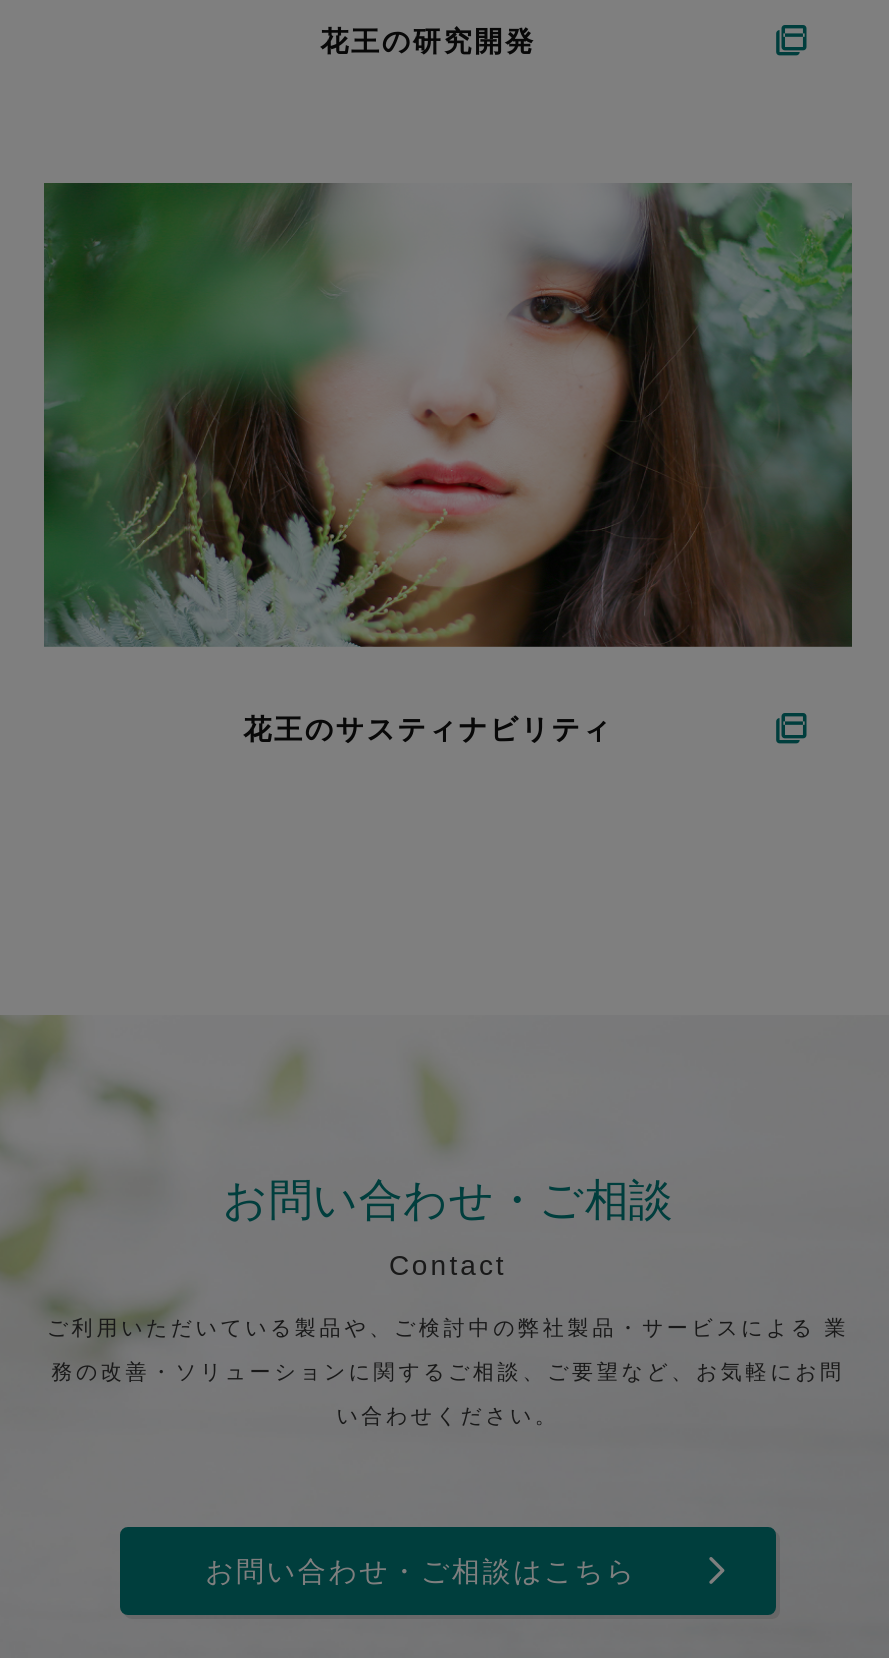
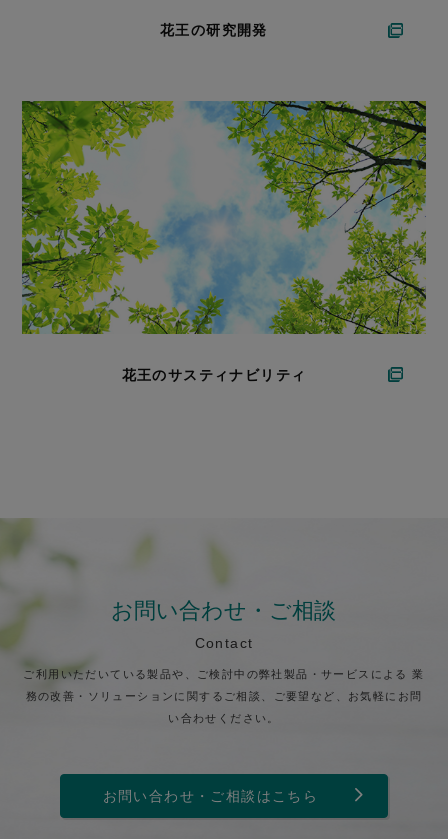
- [image]
+ [image]
